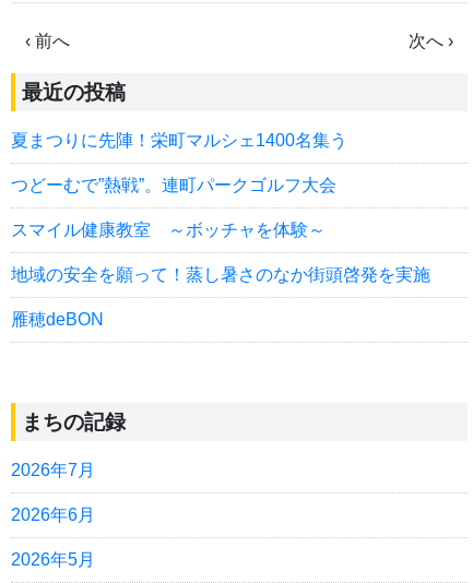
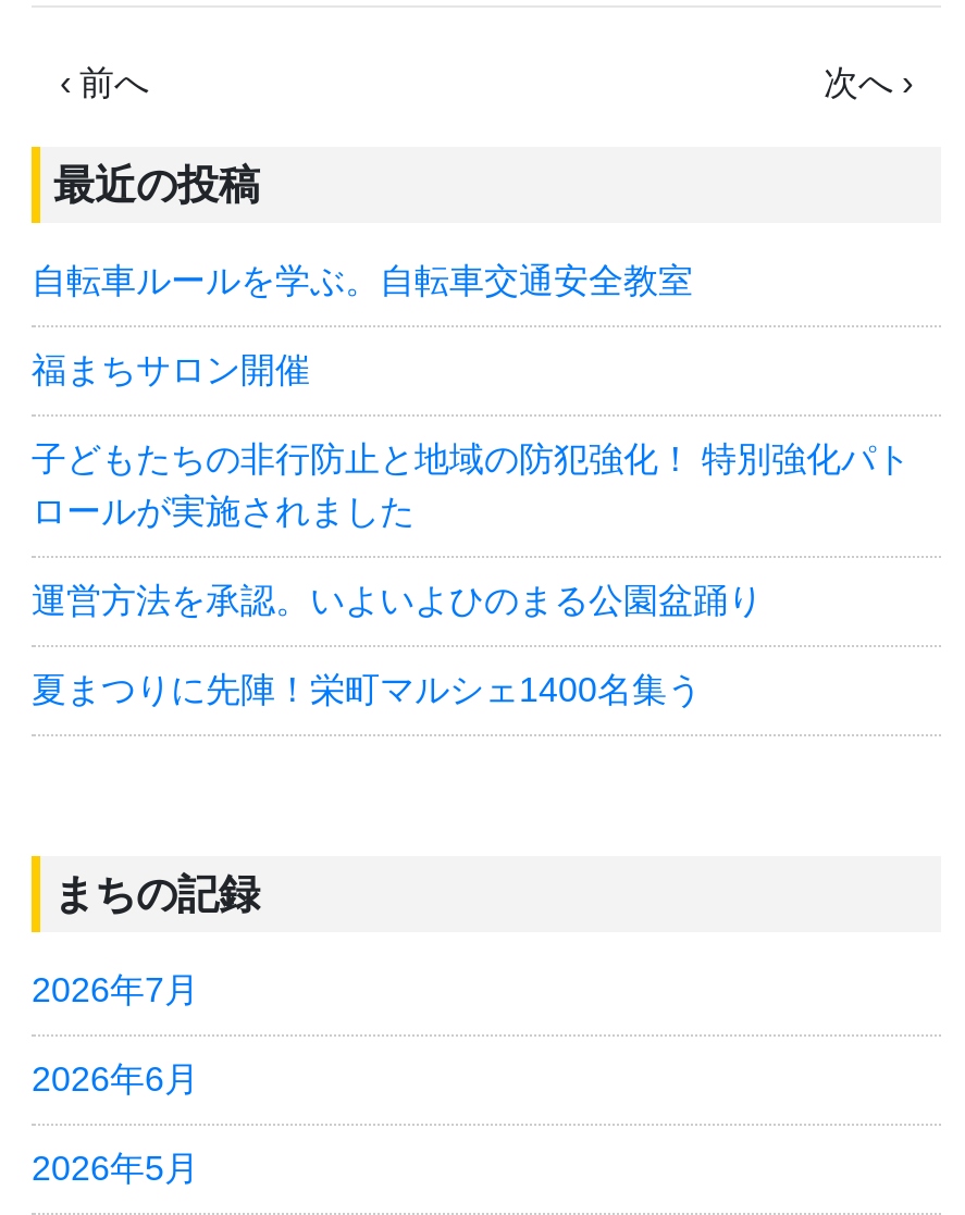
+ 自転車ルールを学ぶ。自転車交通安全教室
+ 福まちサロン開催
+ 子どもたちの非行防止と地域の防犯強化！ 特別強化パト
+ ロールが実施されました
+ 運営方法を承認。いよいよひのまる公園盆踊り

moved down: 夏まつりに先陣！栄町マルシェ1400名集う

- つどーむで”熱戦”。連町パークゴルフ大会
- スマイル健康教室 ～ボッチャを体験～
- 地域の安全を願って！蒸し暑さのなか街頭啓発を実施
- 雁穂deBON
